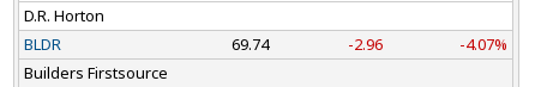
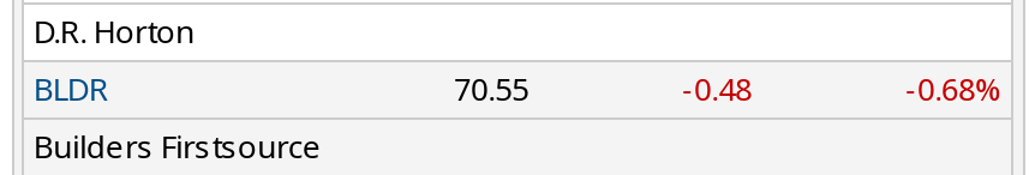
- 69.74
+ 70.55

- -2.96
+ -0.48

- -4.07%
+ -0.68%
